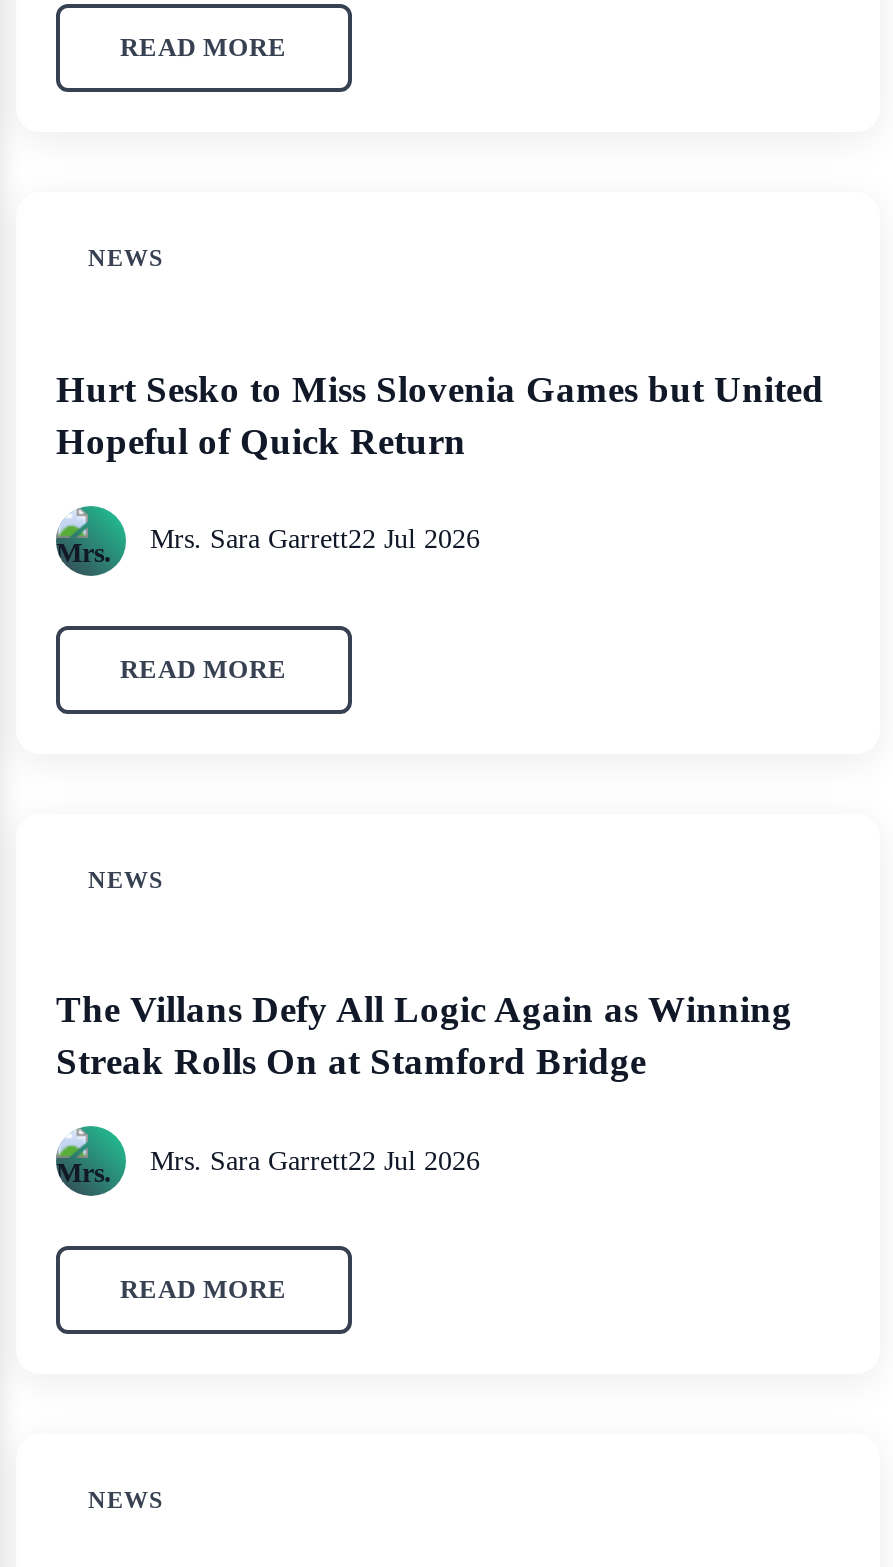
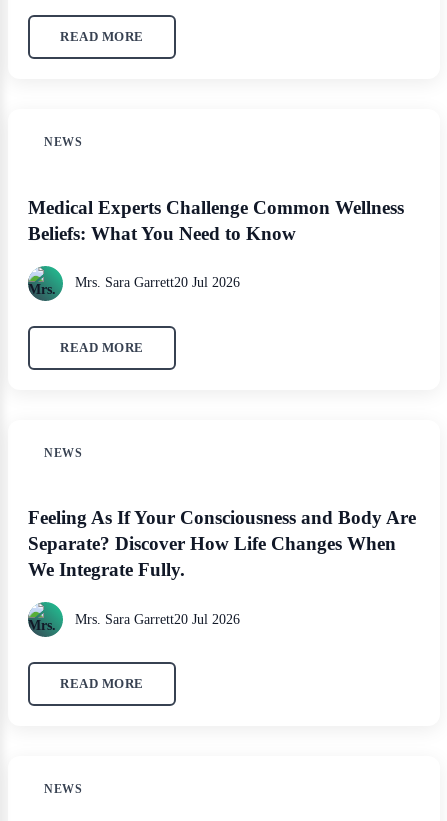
- Hurt Sesko to Miss Slovenia Games but United
- Hopeful of Quick Return
+ Medical Experts Challenge Common Wellness
+ Beliefs: What You Need to Know

- Mrs. Sara Garrett22 Jul 2026
+ Mrs. Sara Garrett20 Jul 2026

- The Villans Defy All Logic Again as Winning
- Streak Rolls On at Stamford Bridge
+ Feeling As If Your Consciousness and Body Are
+ Separate? Discover How Life Changes When
+ We Integrate Fully.

- Mrs. Sara Garrett22 Jul 2026
+ Mrs. Sara Garrett20 Jul 2026
